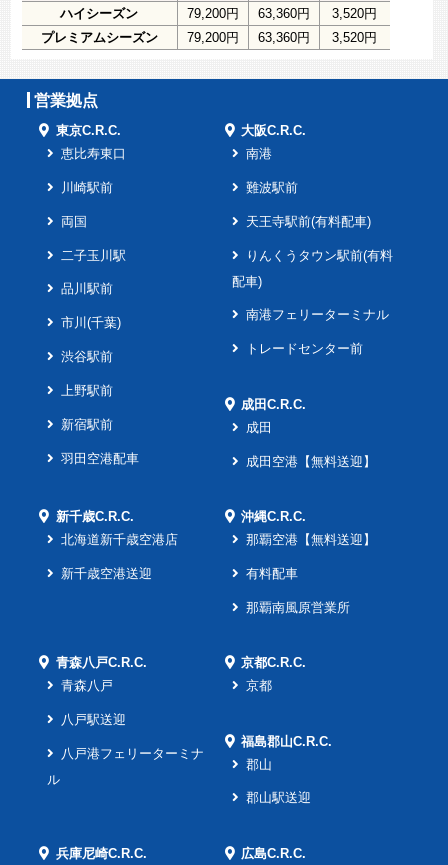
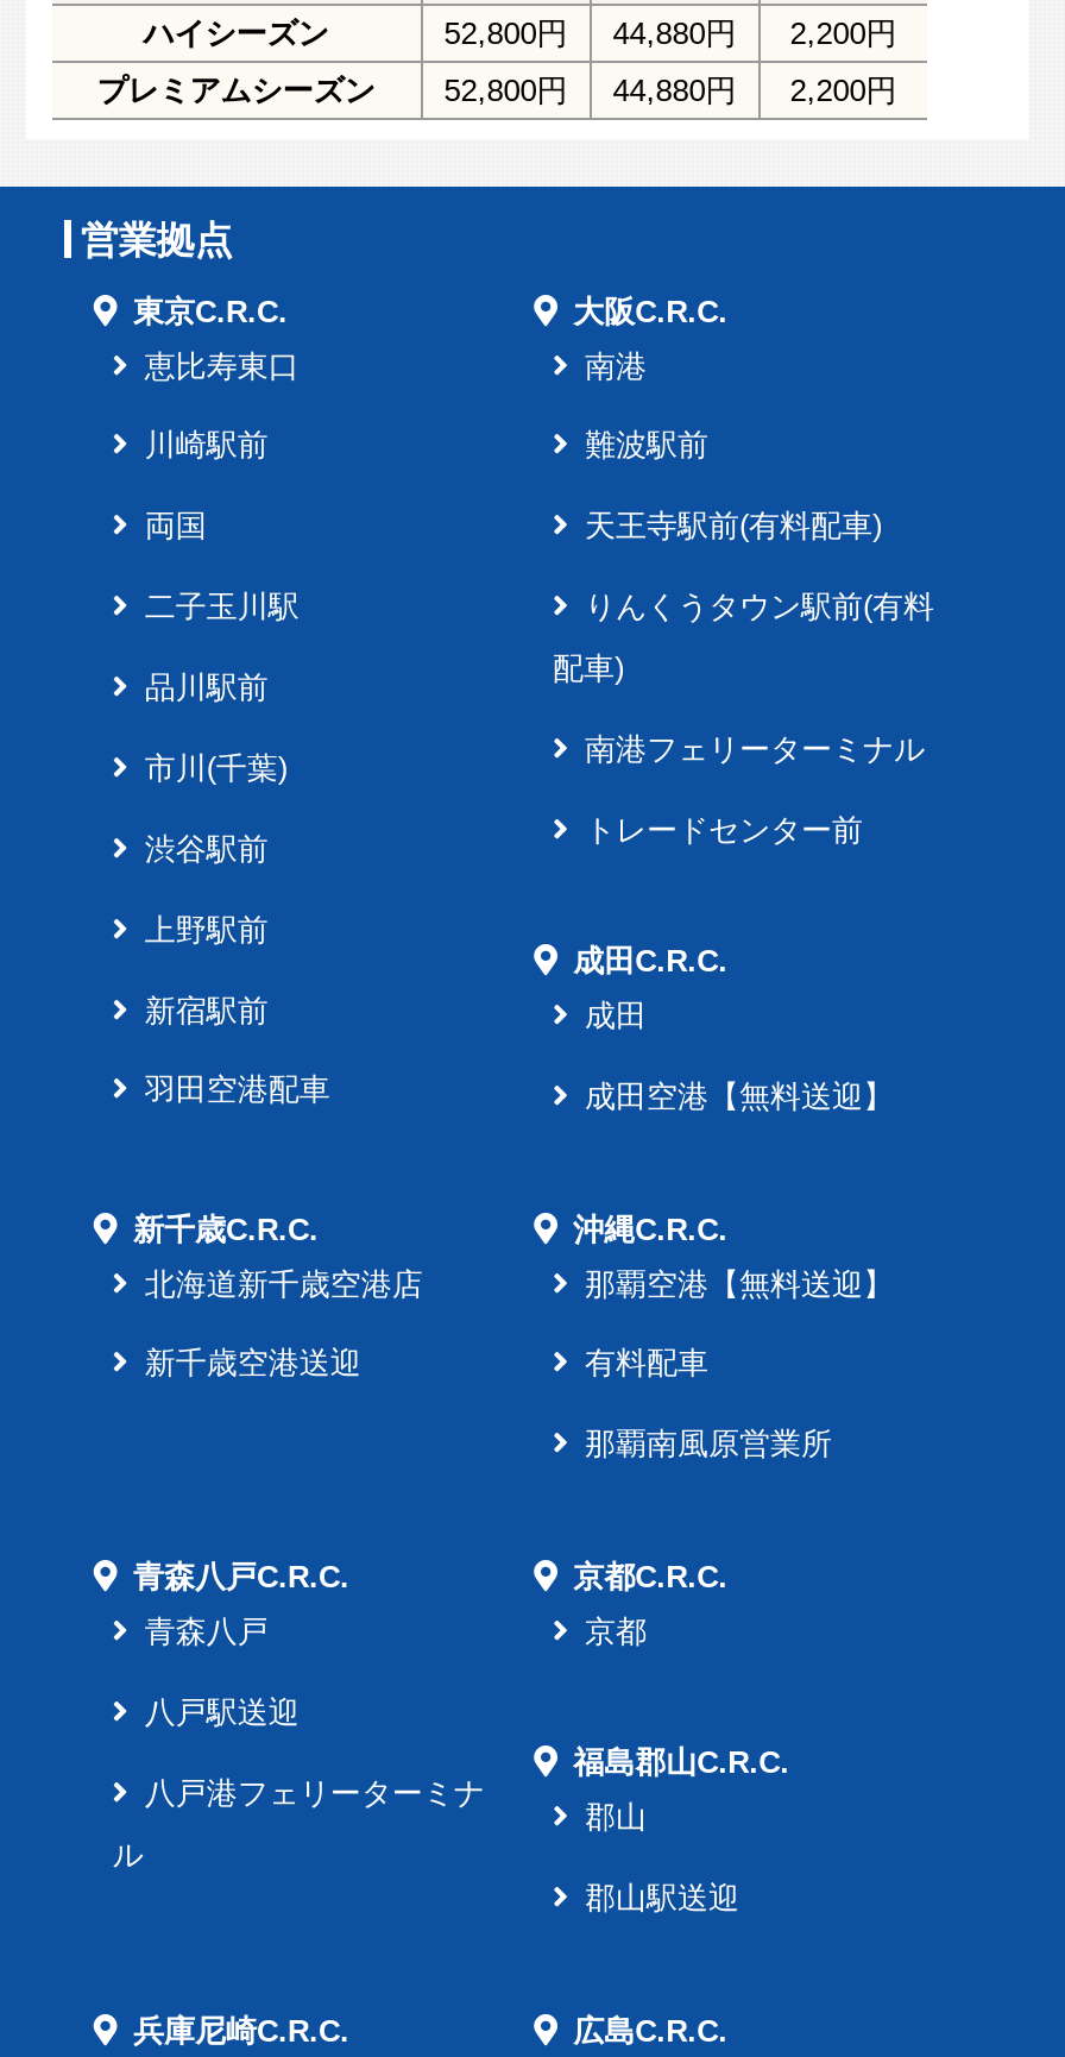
- 79,200円
+ 52,800円

- 63,360円
+ 44,880円

- 3,520円
+ 2,200円

- 79,200円
+ 52,800円

- 63,360円
+ 44,880円

- 3,520円
+ 2,200円
